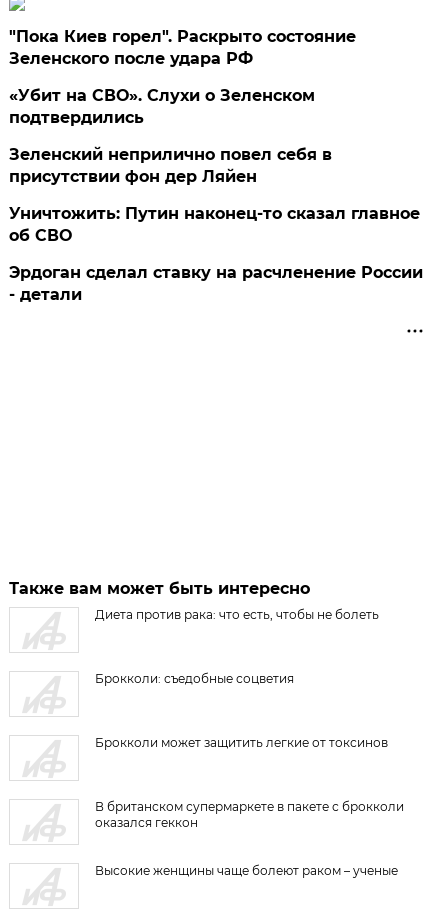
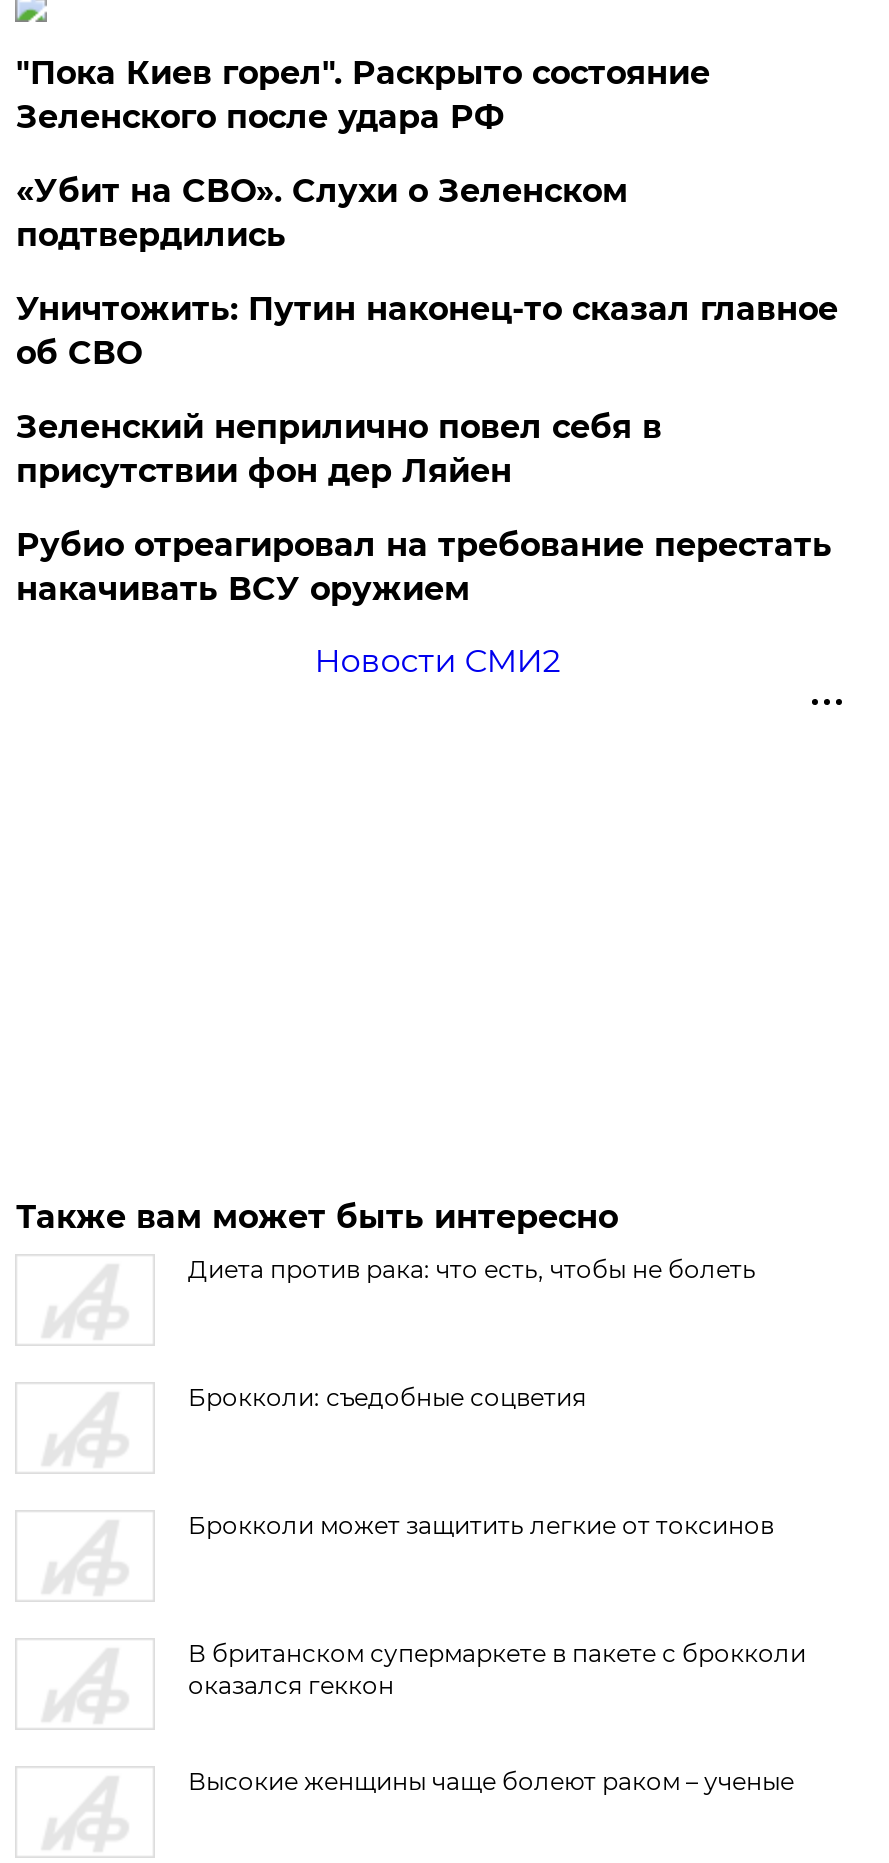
moved down: Зеленский неприлично повел cебя в | присутствии фон дер Ляйен

+ Рубио отреагировал на требование перестать
+ накачивать ВСУ оружием

moved up: Уничтожить: Путин наконец-то сказал главное | об СВО

- Эрдоган сделал ставку на расчленение России
- - детали
+ Новости СМИ2
